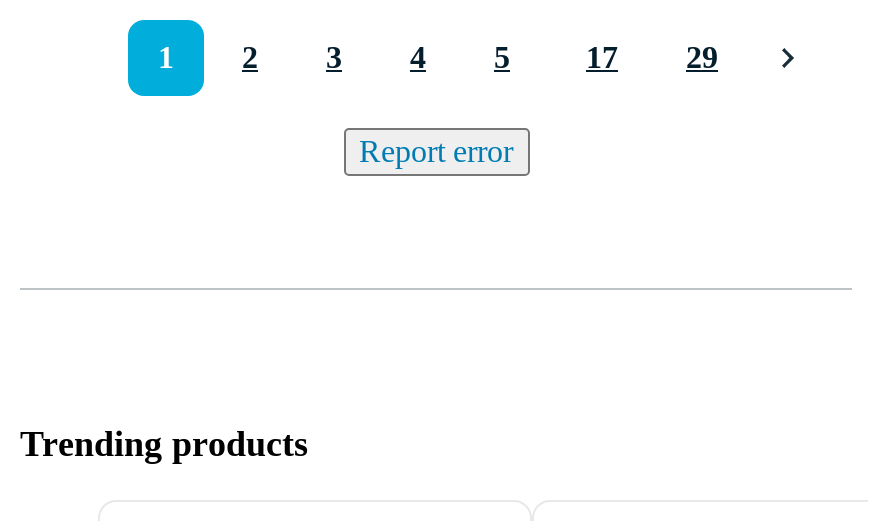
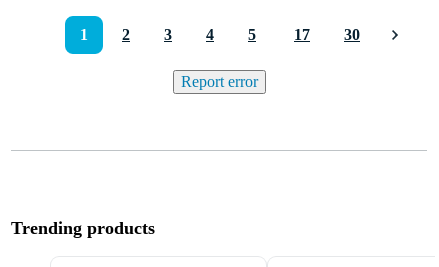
- 17 29
+ 17 30
